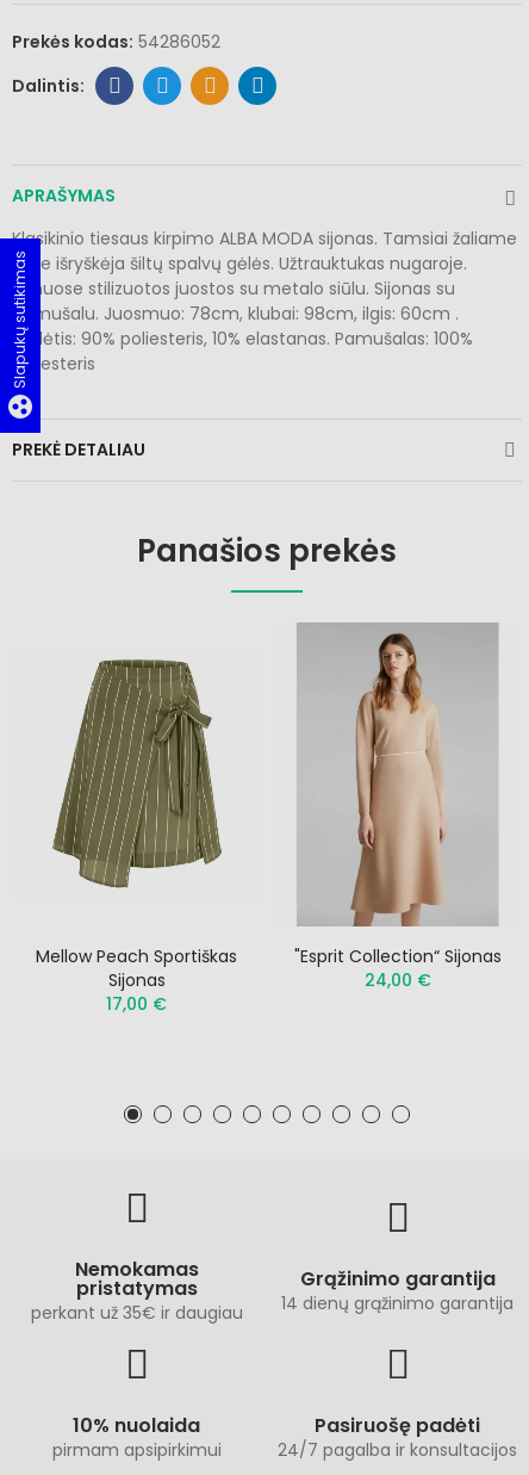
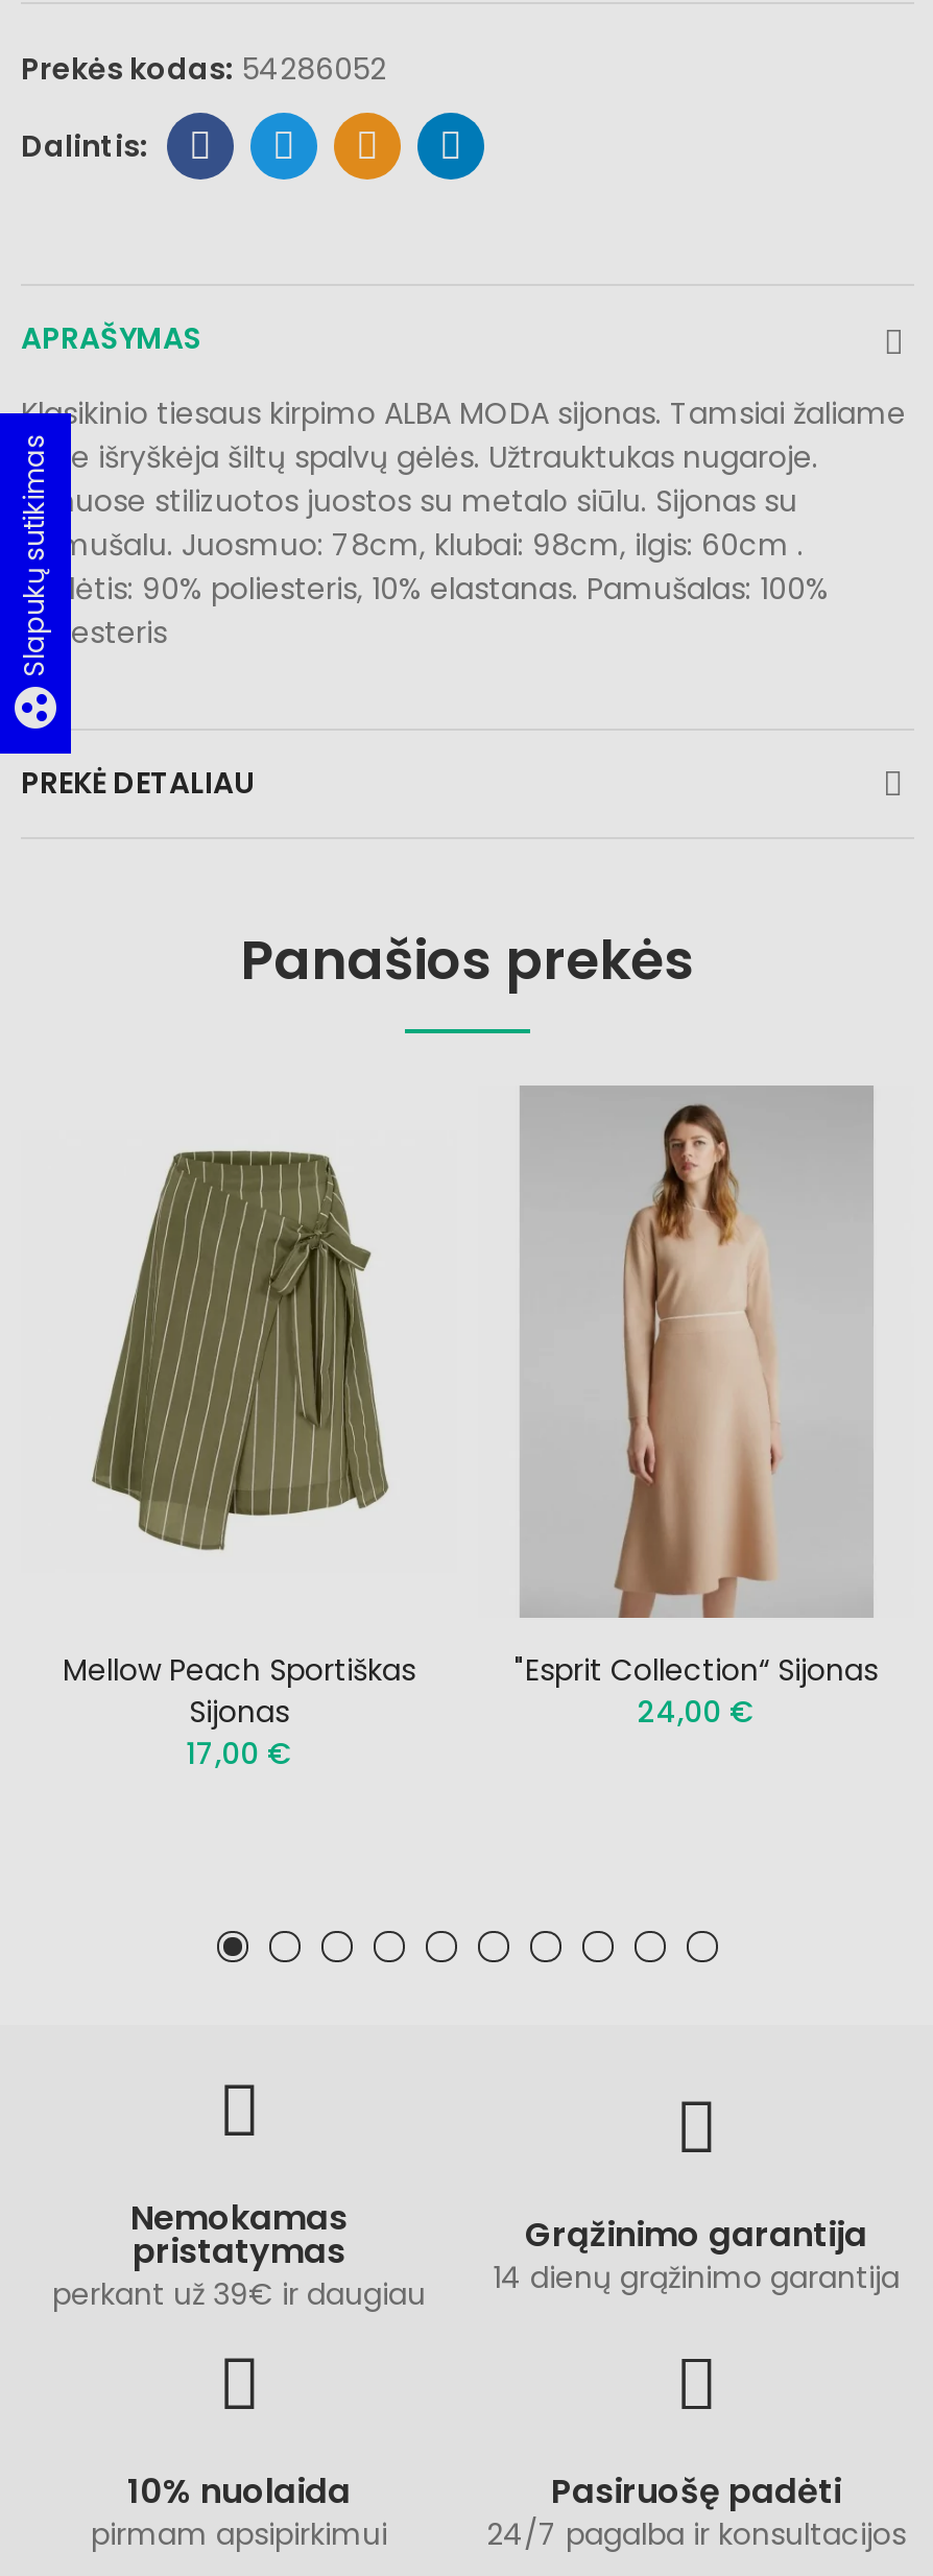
- perkant už 35€ ir daugiau
+ perkant už 39€ ir daugiau
